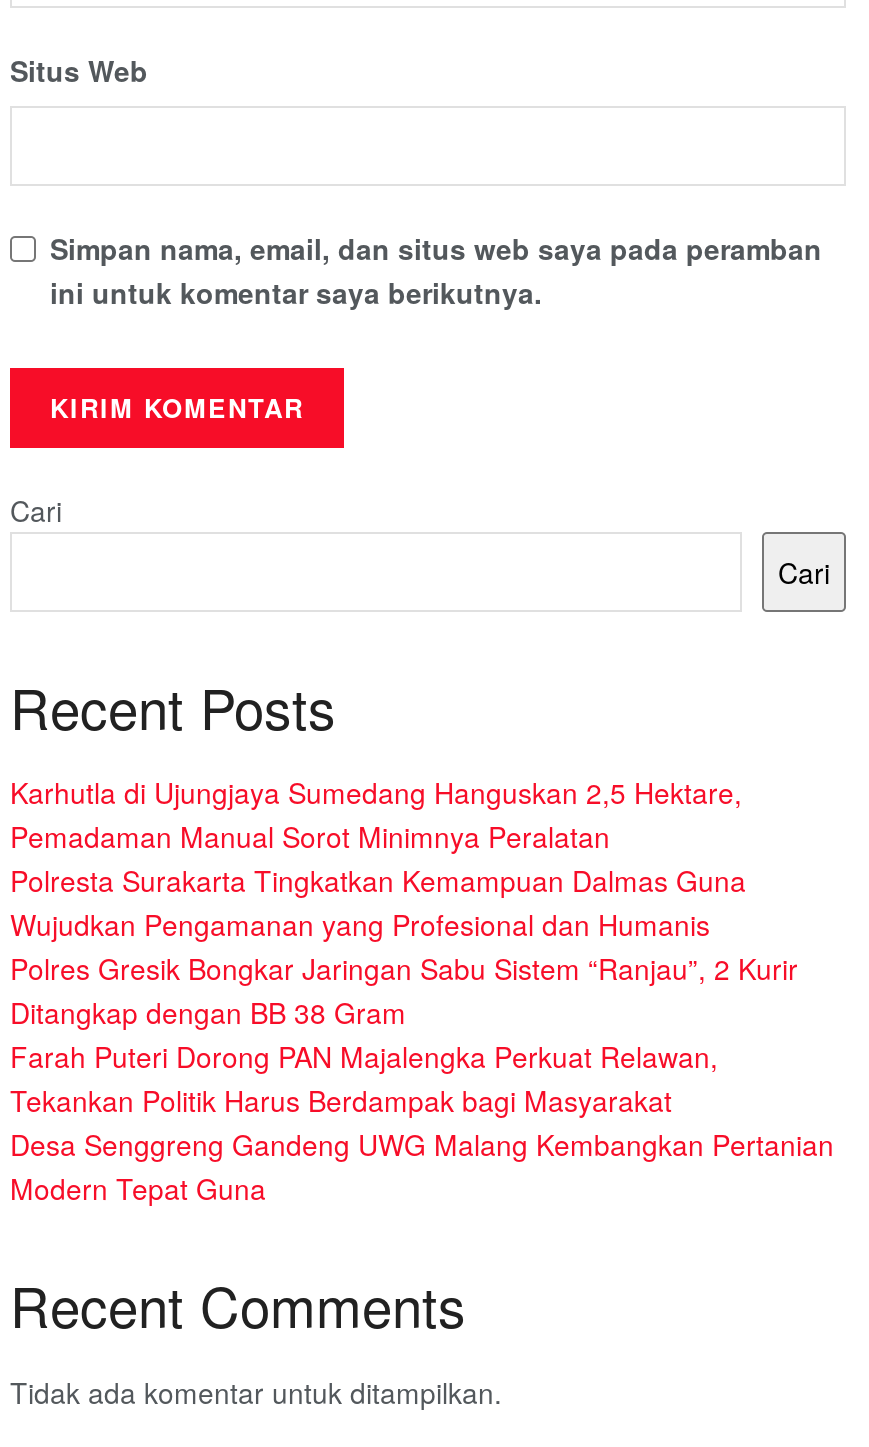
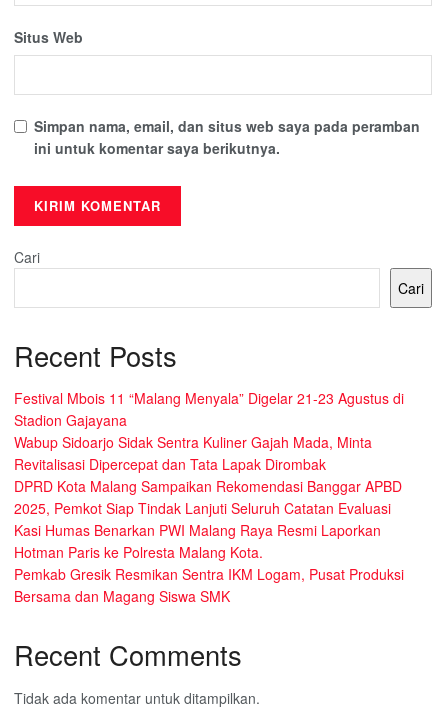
- Karhutla di Ujungjaya Sumedang Hanguskan 2,5 Hektare,
- Pemadaman Manual Sorot Minimnya Peralatan
- Polresta Surakarta Tingkatkan Kemampuan Dalmas Guna
- Wujudkan Pengamanan yang Profesional dan Humanis
- Polres Gresik Bongkar Jaringan Sabu Sistem “Ranjau”, 2 Kurir
- Ditangkap dengan BB 38 Gram
- Farah Puteri Dorong PAN Majalengka Perkuat Relawan,
- Tekankan Politik Harus Berdampak bagi Masyarakat
- Desa Senggreng Gandeng UWG Malang Kembangkan Pertanian
- Modern Tepat Guna
+ Festival Mbois 11 “Malang Menyala” Digelar 21-23 Agustus di
+ Stadion Gajayana
+ Wabup Sidoarjo Sidak Sentra Kuliner Gajah Mada, Minta
+ Revitalisasi Dipercepat dan Tata Lapak Dirombak
+ DPRD Kota Malang Sampaikan Rekomendasi Banggar APBD
+ 2025, Pemkot Siap Tindak Lanjuti Seluruh Catatan Evaluasi
+ Kasi Humas Benarkan PWI Malang Raya Resmi Laporkan
+ Hotman Paris ke Polresta Malang Kota.
+ Pemkab Gresik Resmikan Sentra IKM Logam, Pusat Produksi
+ Bersama dan Magang Siswa SMK
